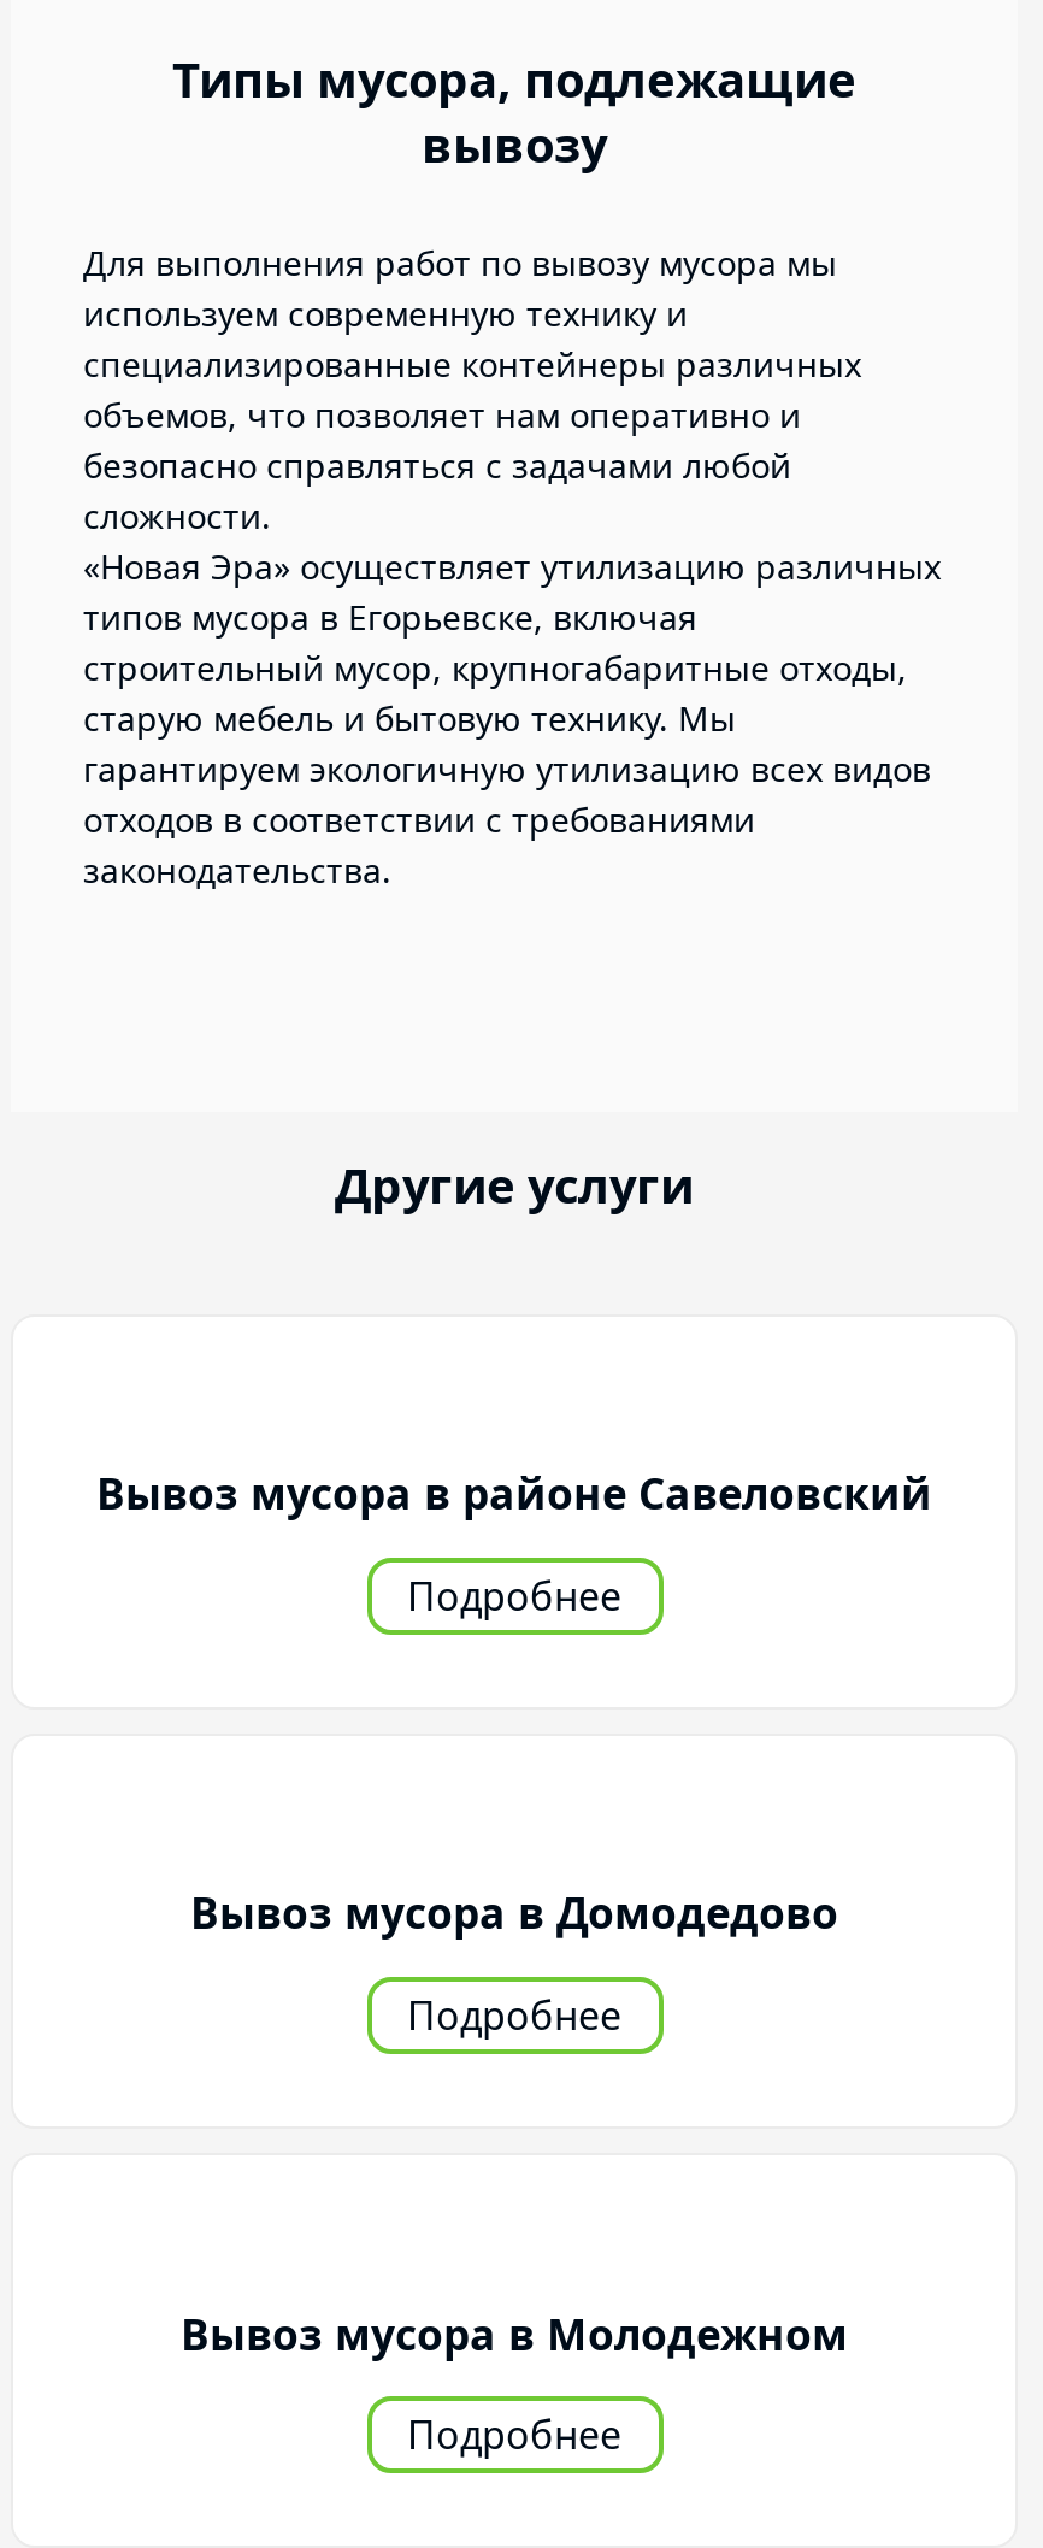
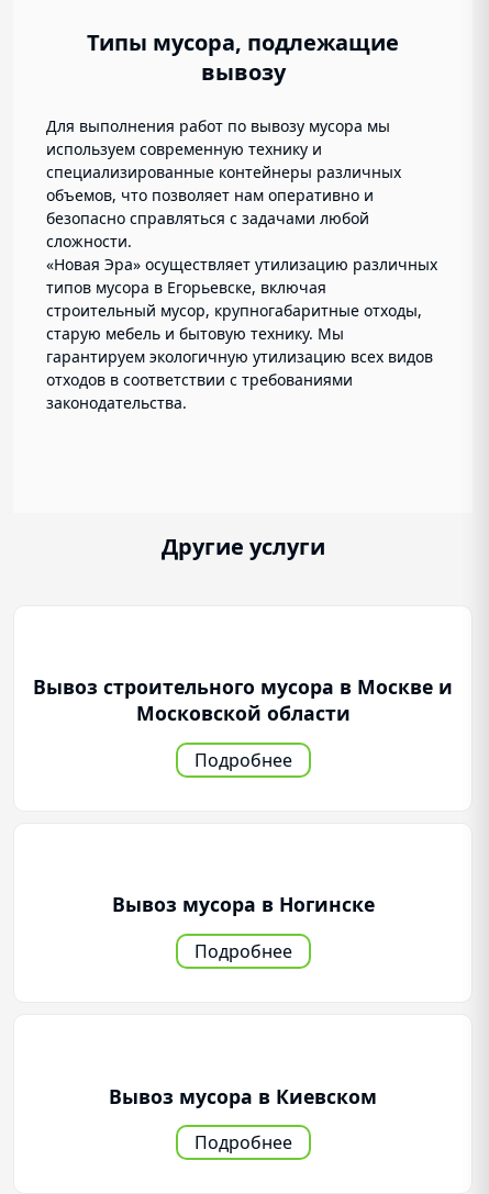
- Вывоз мусора в районе Савеловский
+ Вывоз строительного мусора в Москве и
+ Московской области

- Вывоз мусора в Домодедово
+ Вывоз мусора в Ногинске

- Вывоз мусора в Молодежном
+ Вывоз мусора в Киевском
